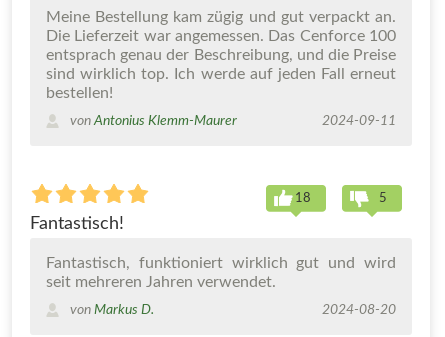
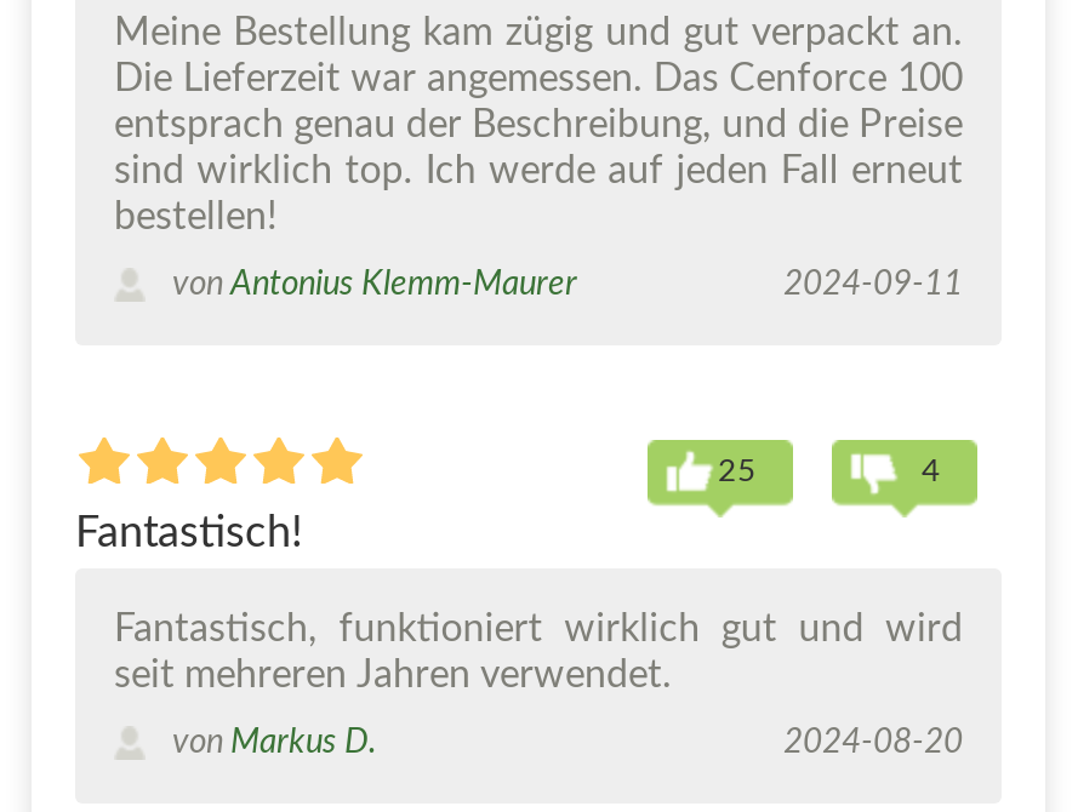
- 18
+ 25

- 5
+ 4
